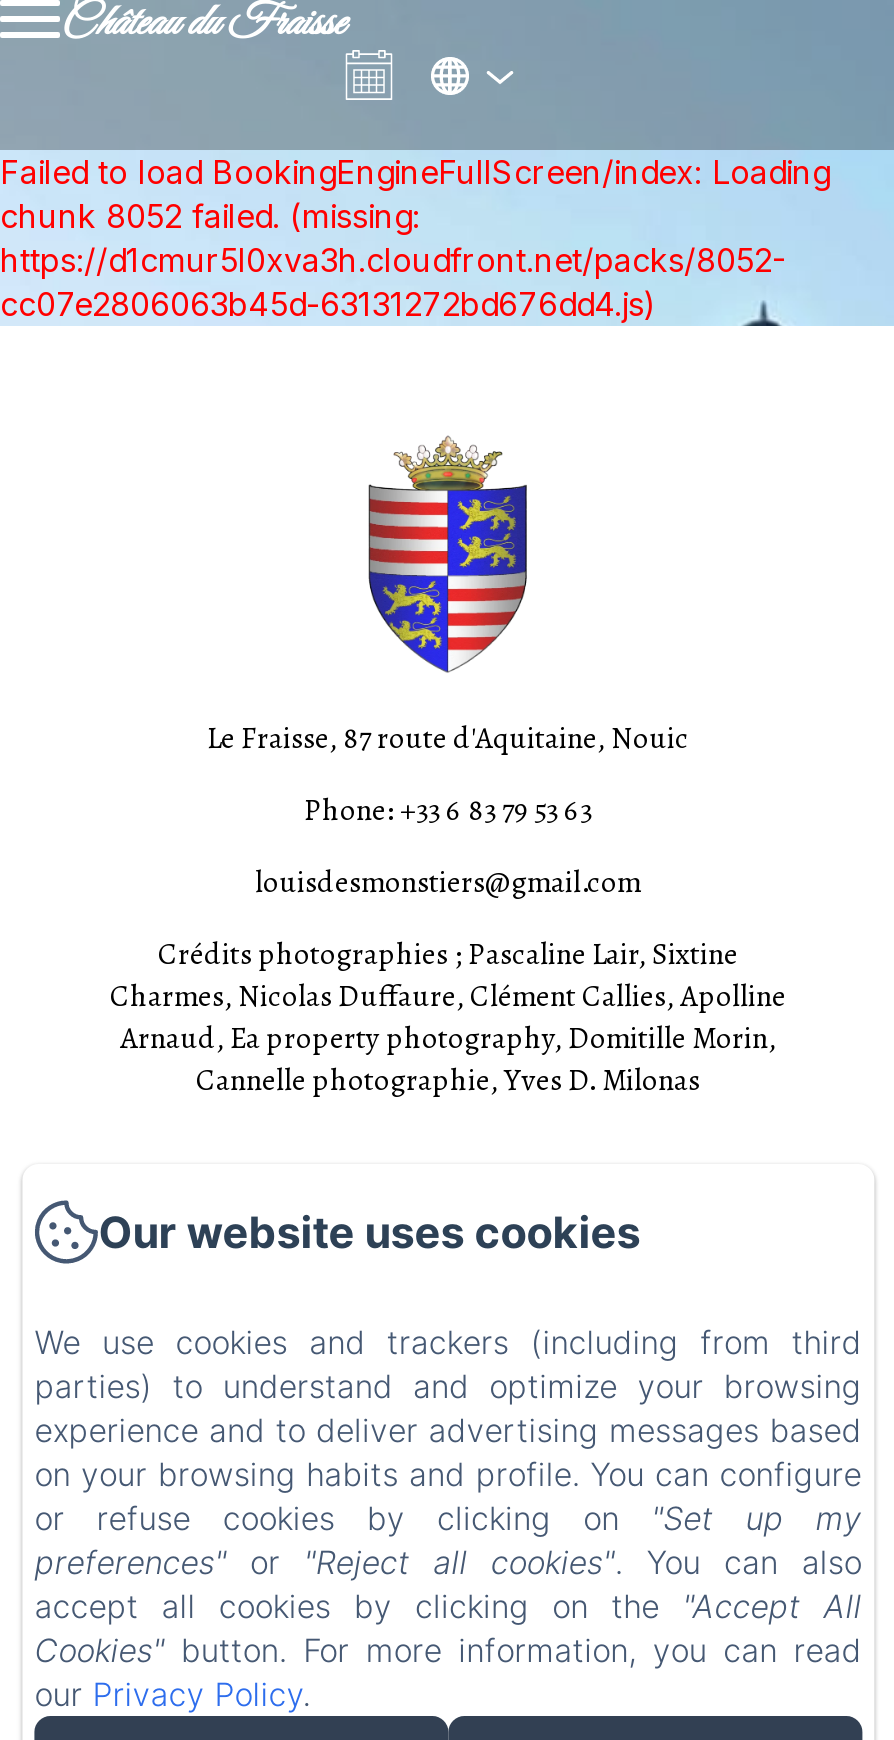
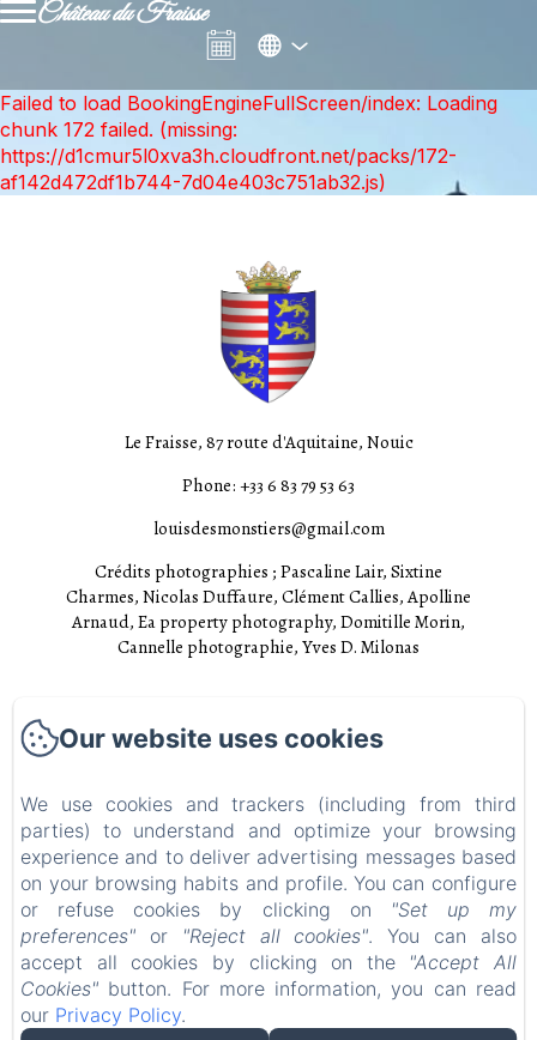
- chunk 8052 failed. (missing:
- https://d1cmur5l0xva3h.cloudfront.net/packs/8052-
- cc07e2806063b45d-63131272bd676dd4.js)
+ chunk 172 failed. (missing:
+ https://d1cmur5l0xva3h.cloudfront.net/packs/172-
+ af142d472df1b744-7d04e403c751ab32.js)
